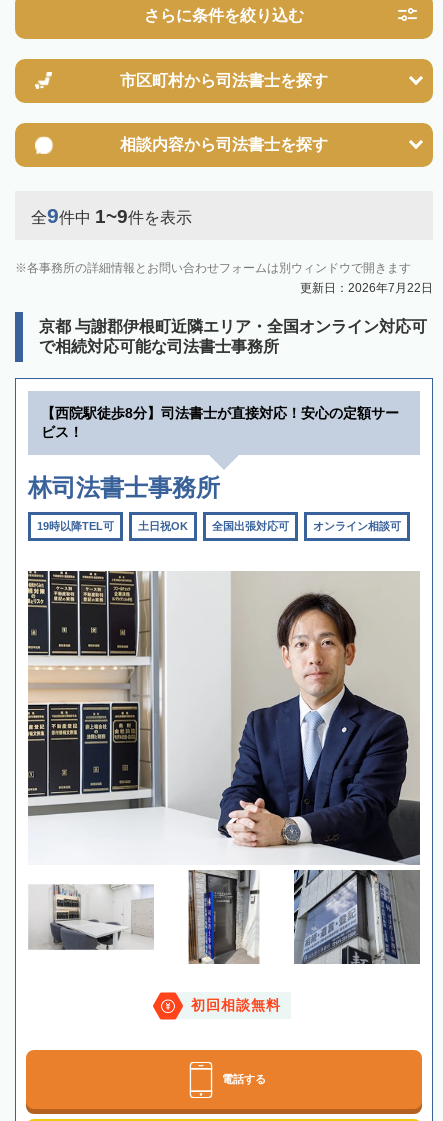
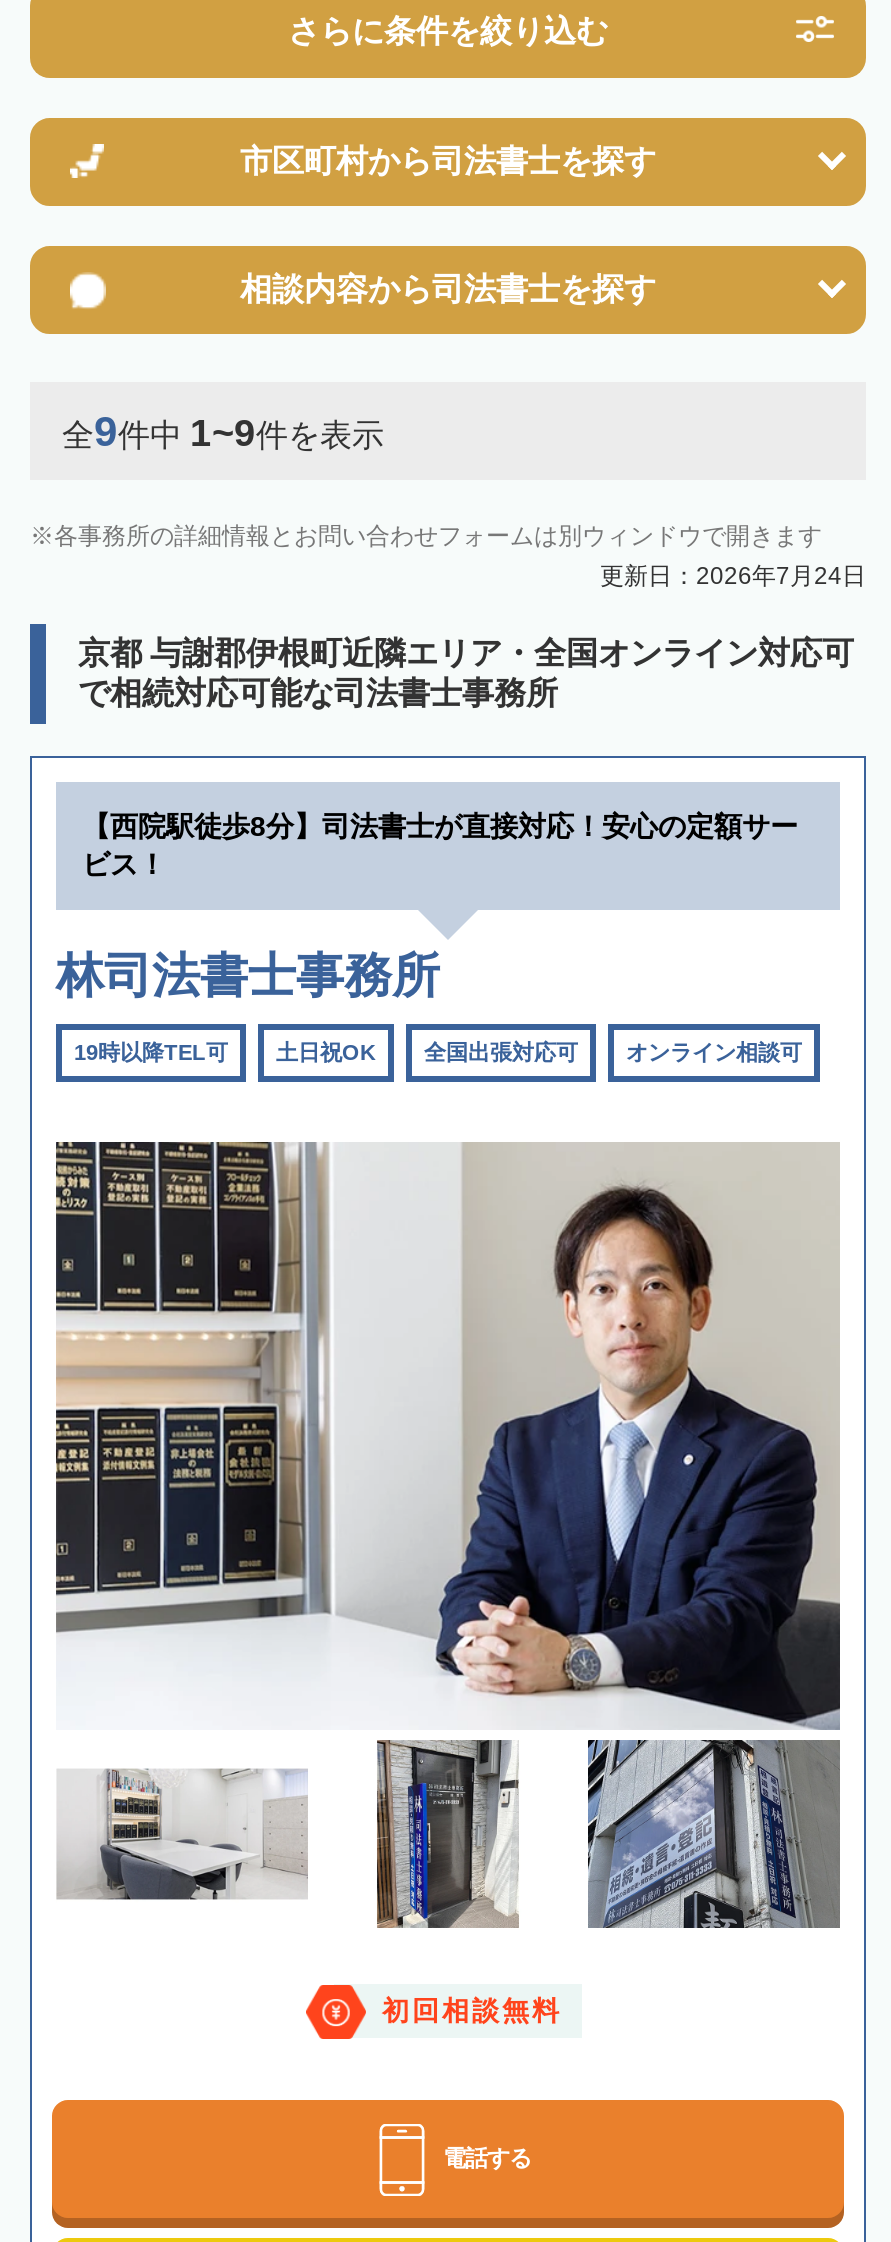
- 更新日：2026年7月22日
+ 更新日：2026年7月24日
